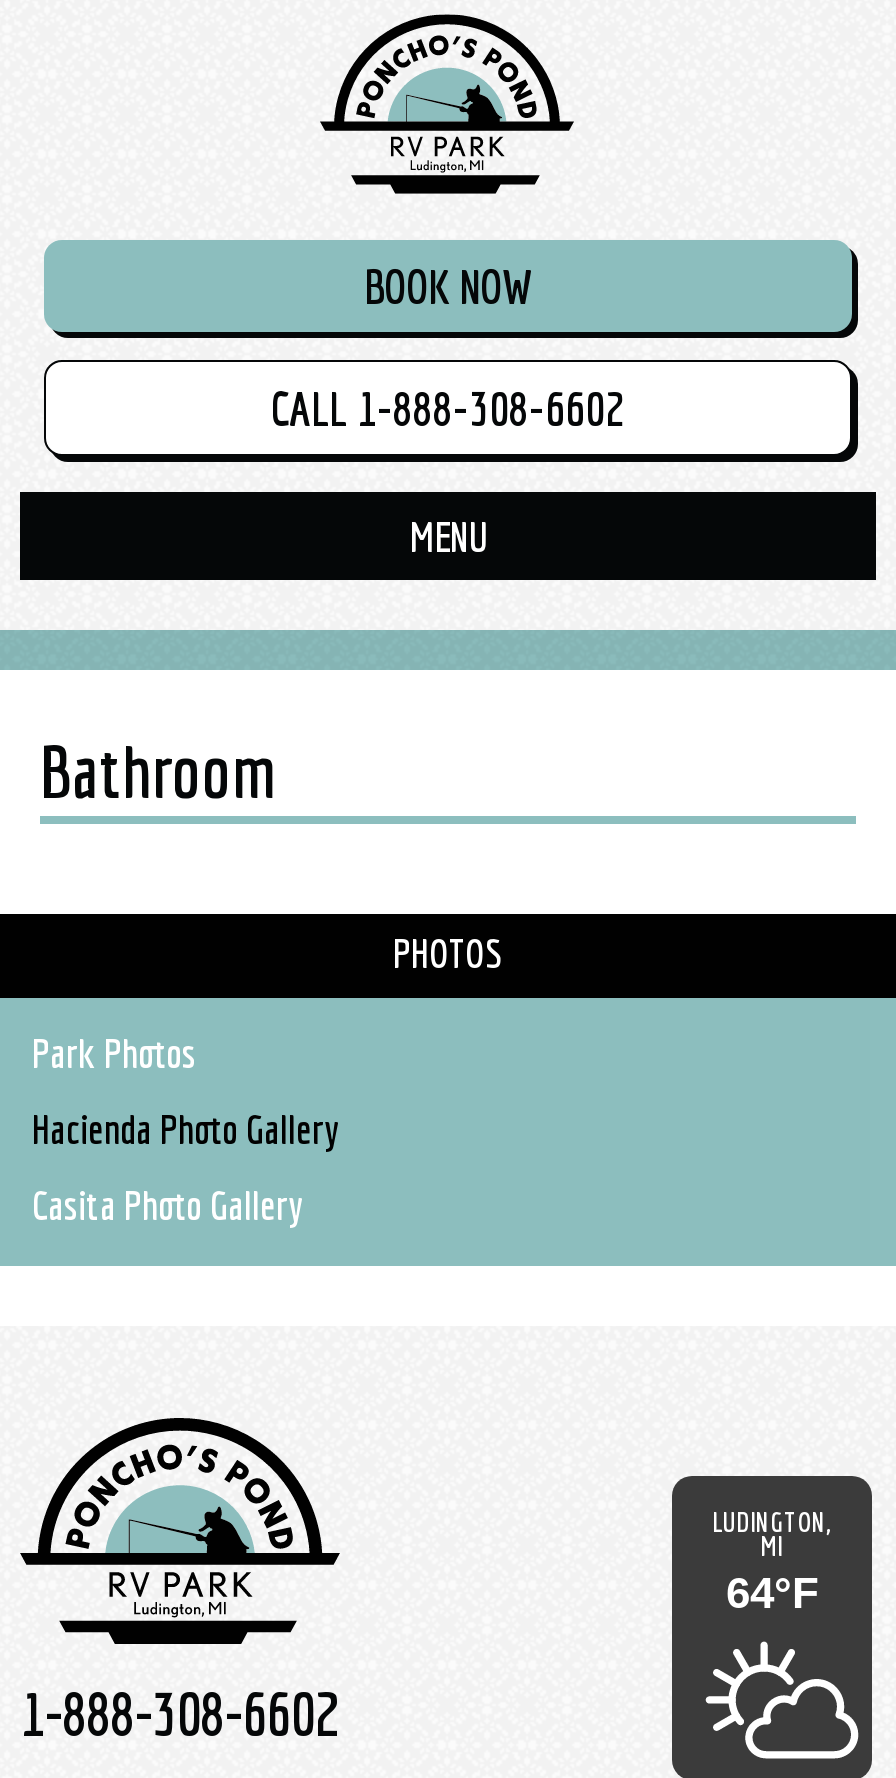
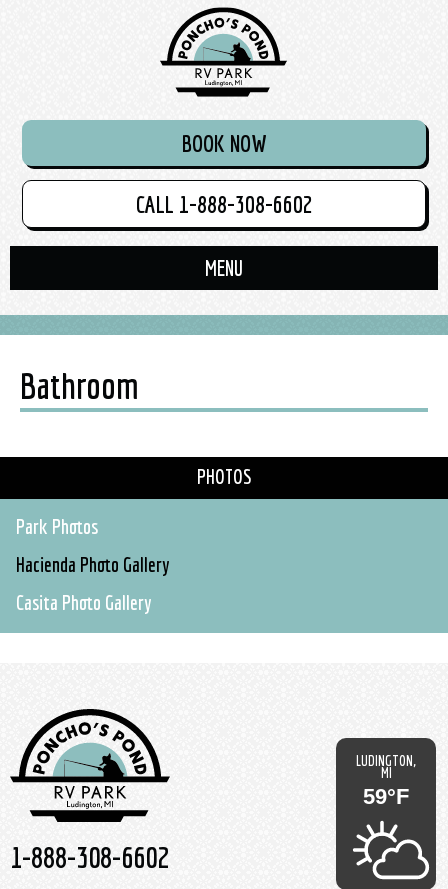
- 64°F
+ 59°F
